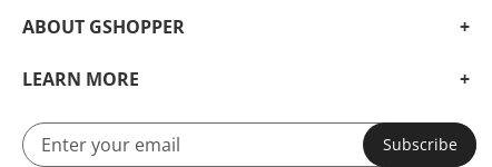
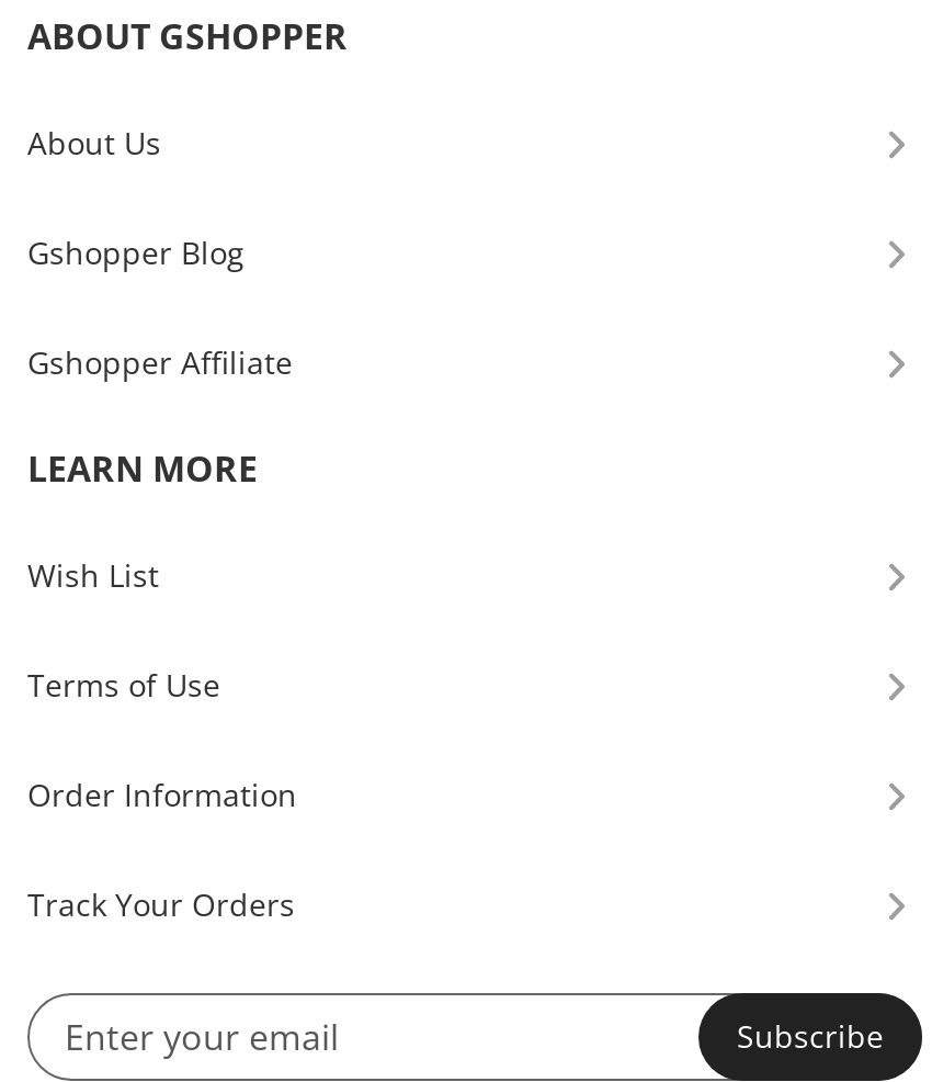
+ About Us
+ Gshopper Blog
+ Gshopper Affiliate

+ Wish List
+ Terms of Use
+ Order Information
+ Track Your Orders
